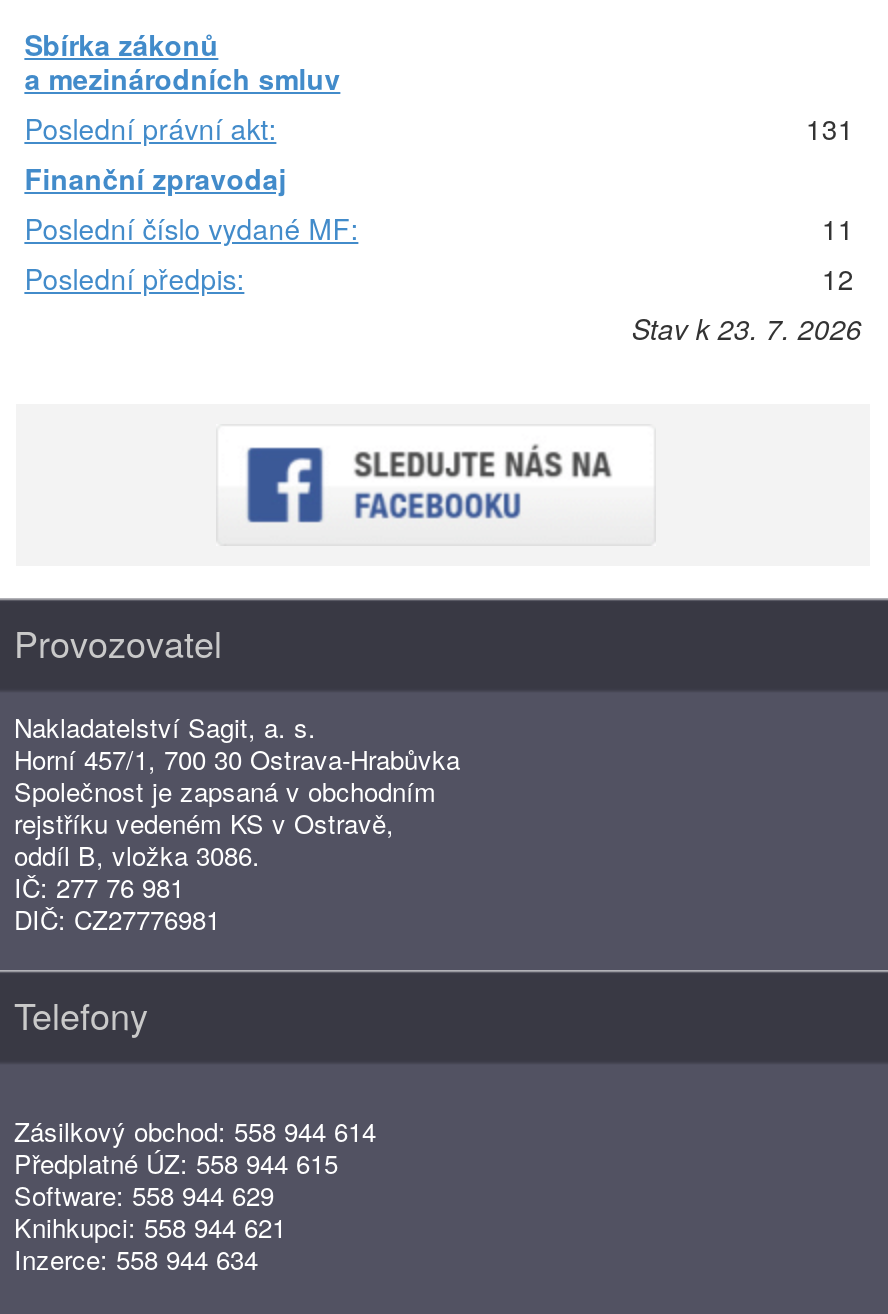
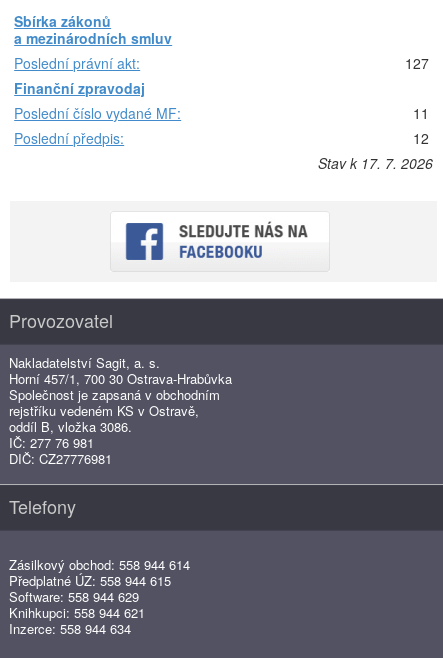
- 131
+ 127

- Stav k 23. 7. 2026
+ Stav k 17. 7. 2026
